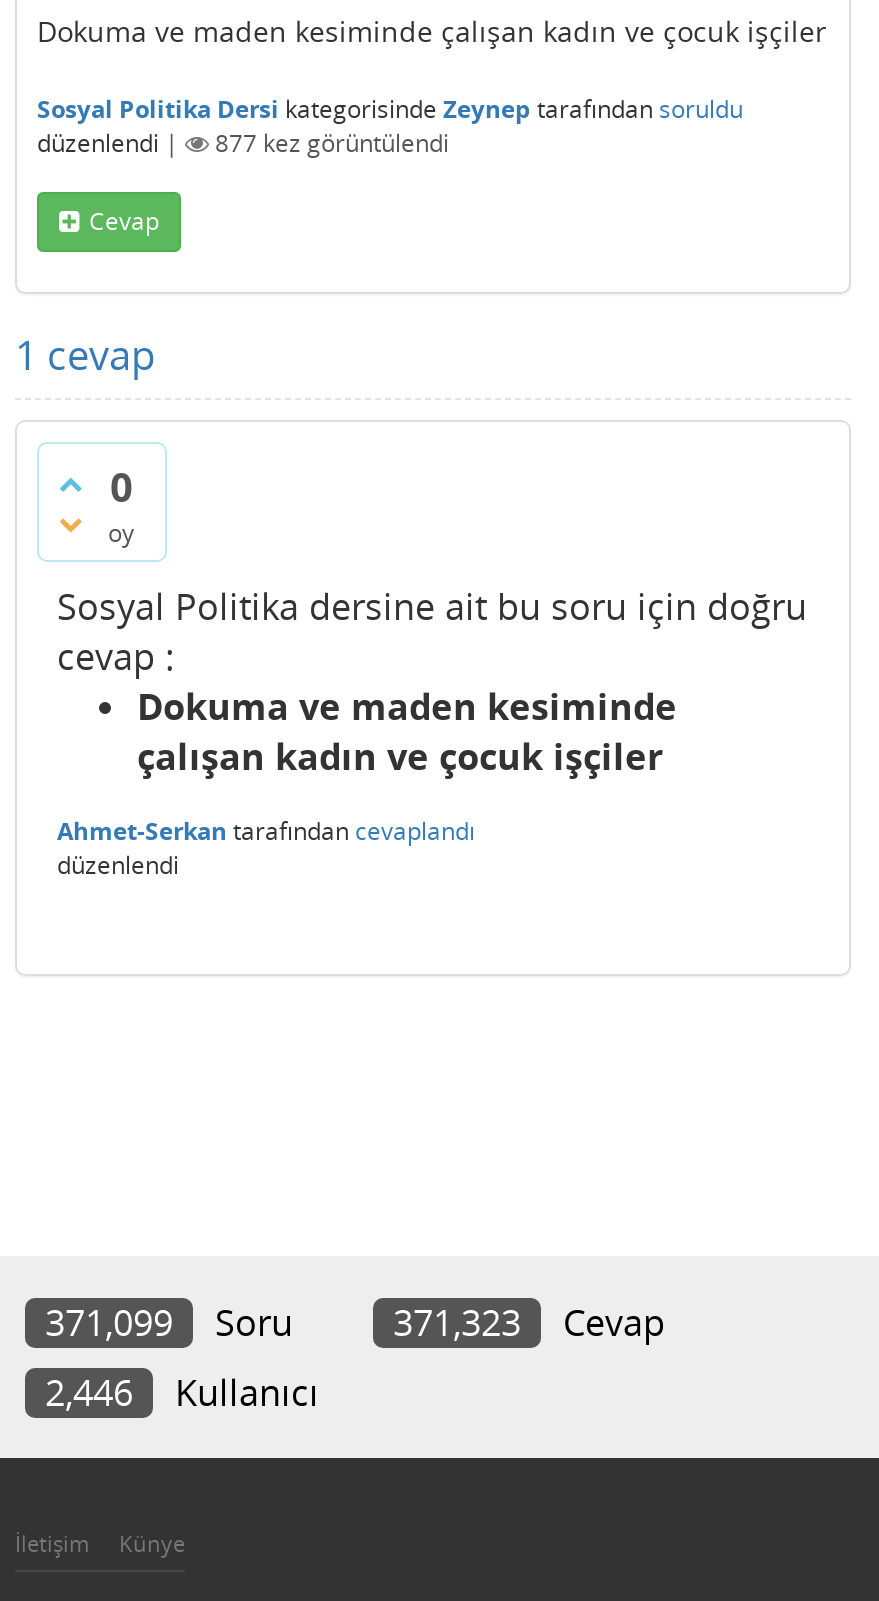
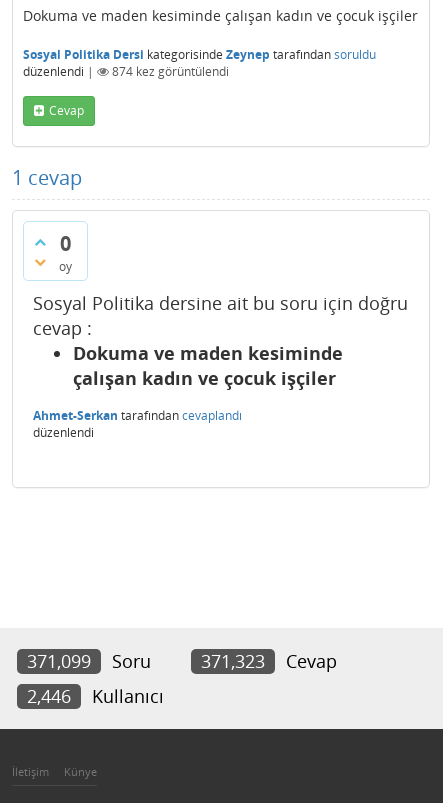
- 877 kez görüntülendi
+ 874 kez görüntülendi
